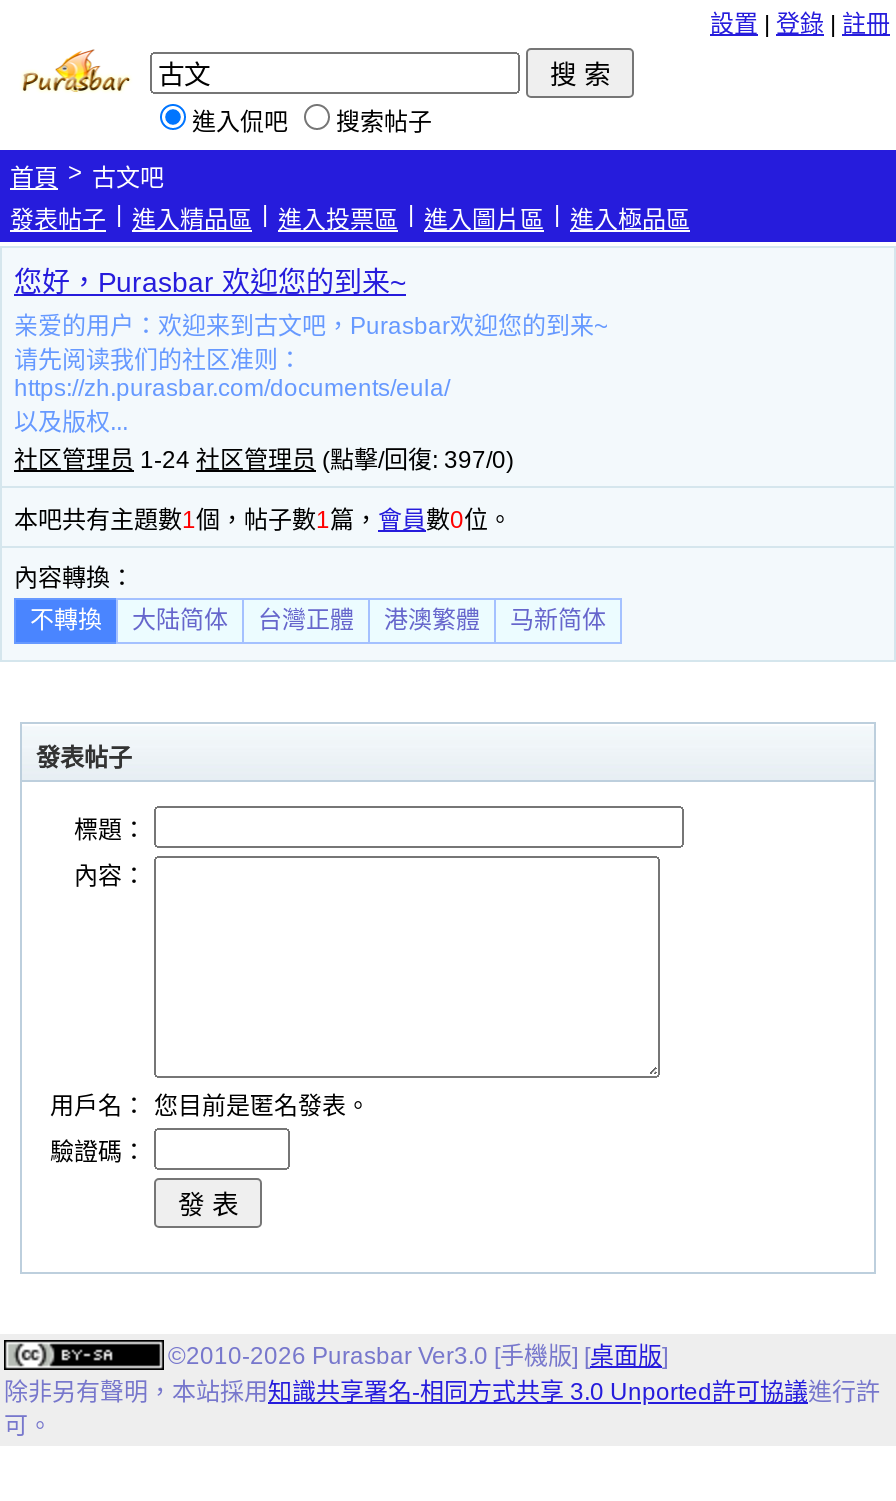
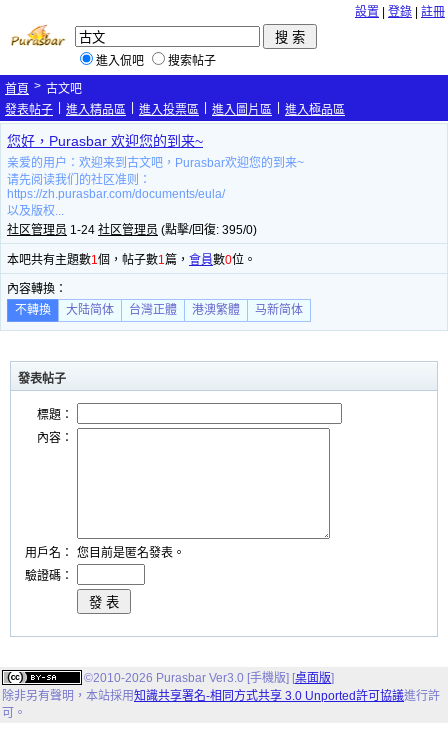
- 社区管理员1-24社区管理员(點擊/回復: 397/0)
+ 社区管理员1-24社区管理员(點擊/回復: 395/0)
